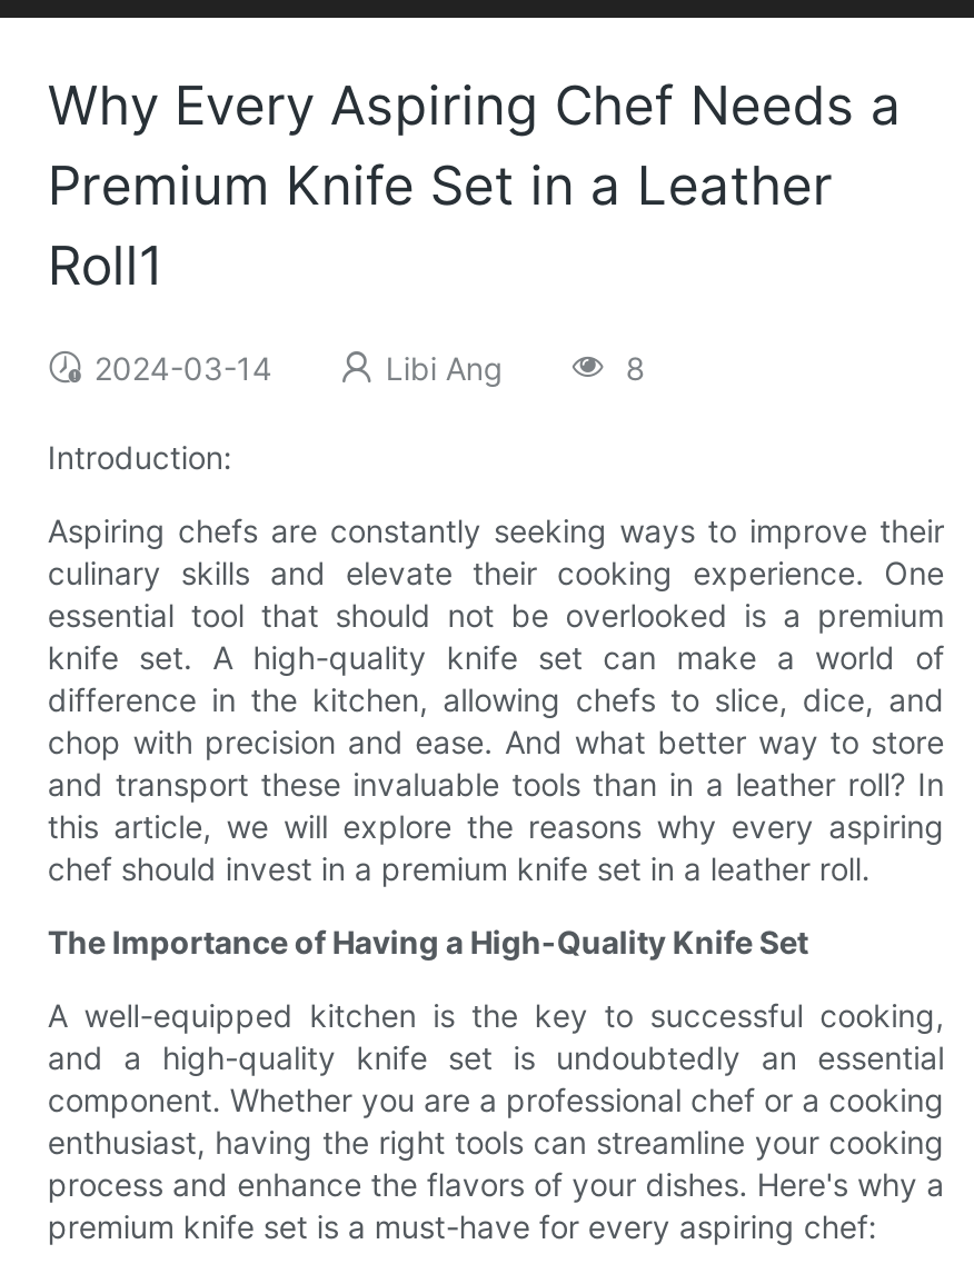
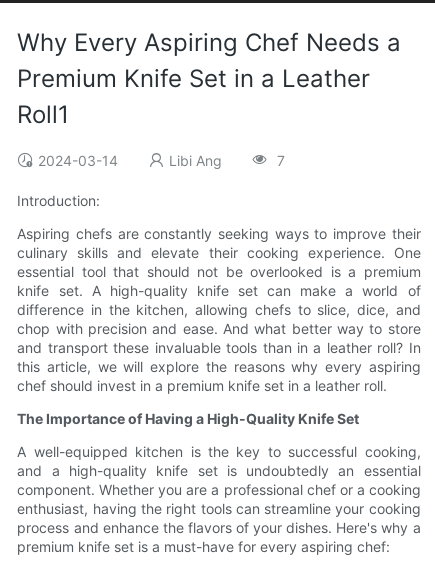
- 8
+ 7
